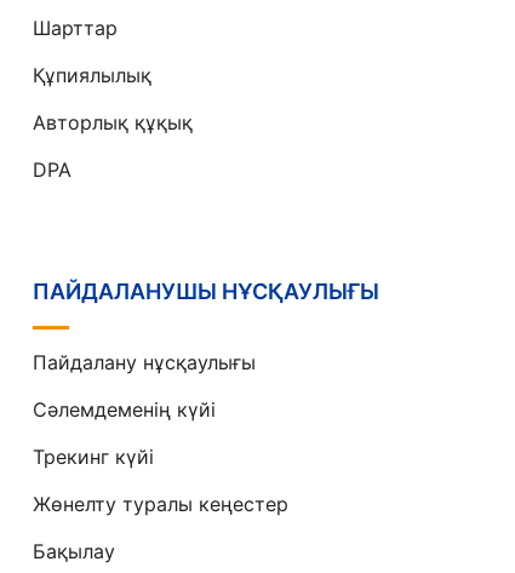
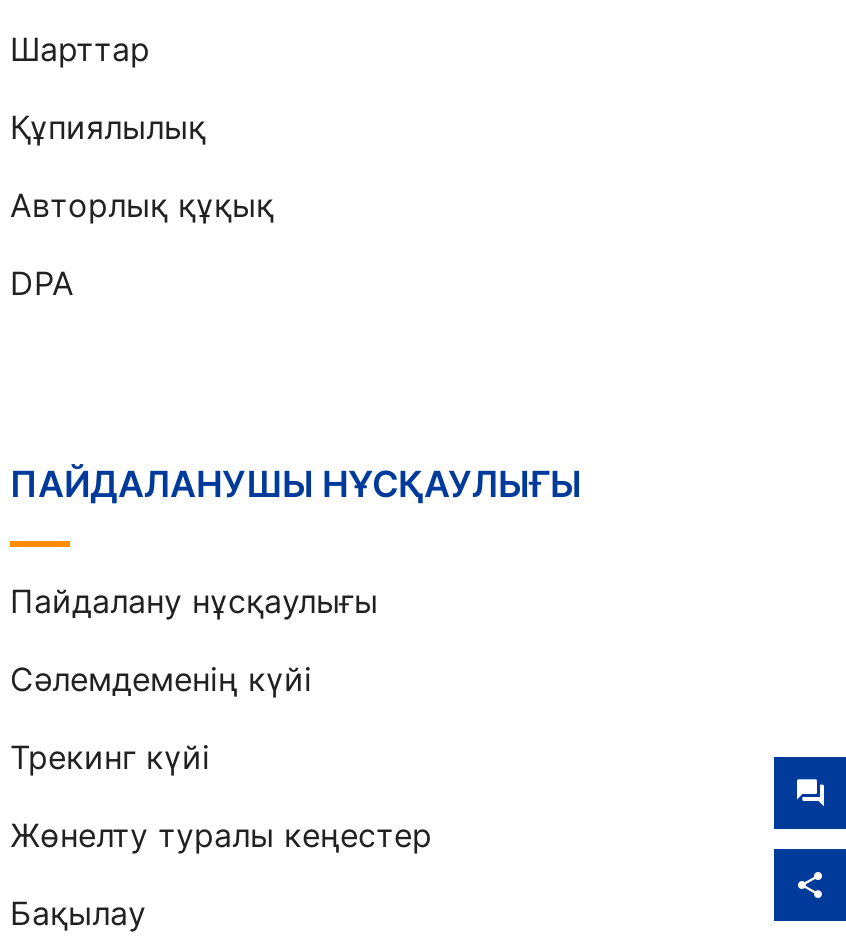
+ [image]

+ [image]
